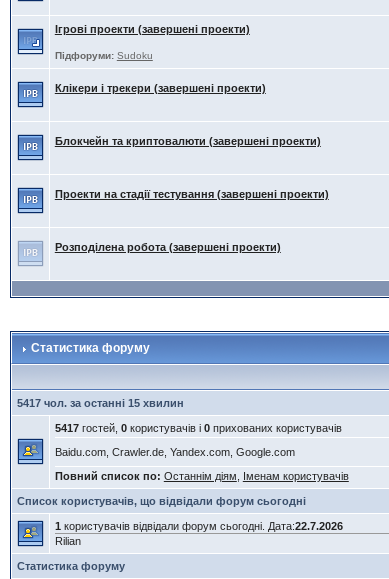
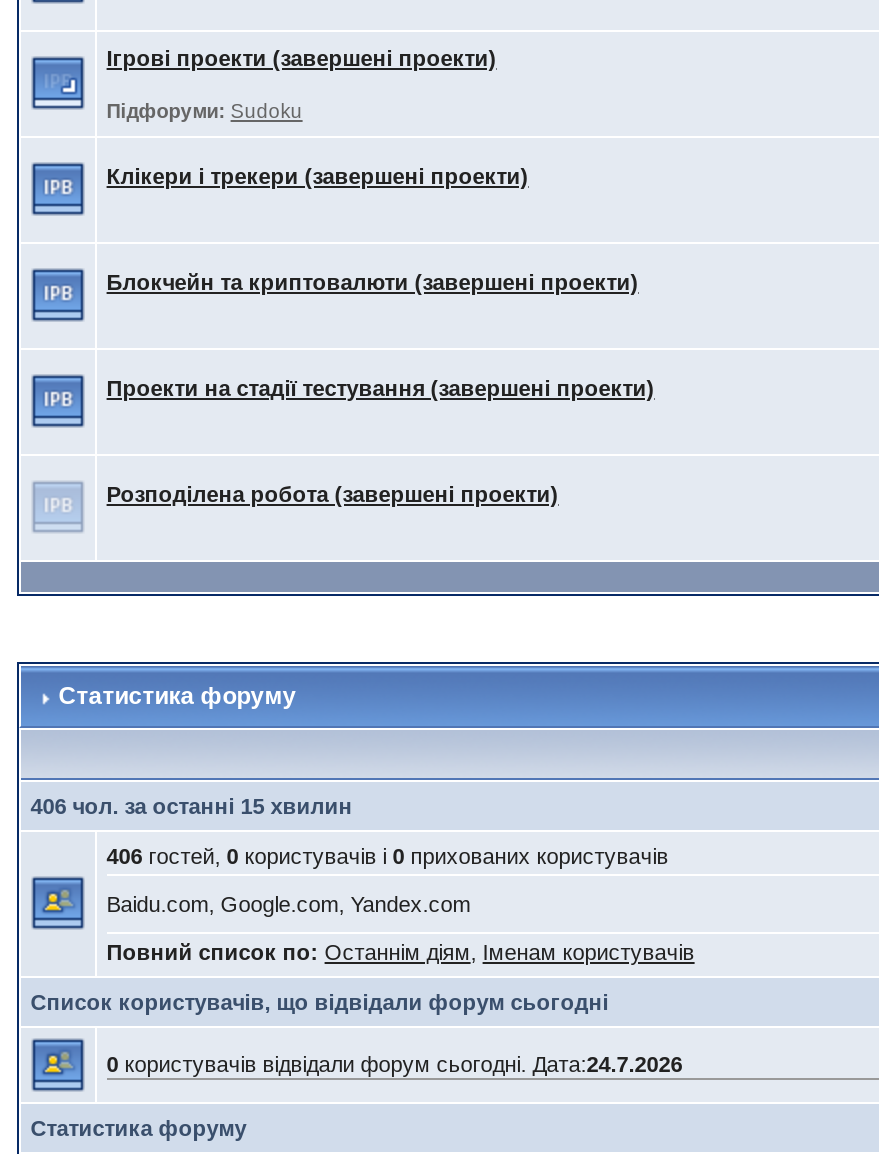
- 5417 чол. за останні 15 хвилин
+ 406 чол. за останні 15 хвилин

- 5417 гостей, 0 користувачів і 0 прихованих користувачів
+ 406 гостей, 0 користувачів і 0 прихованих користувачів

- Baidu.com, Crawler.de, Yandex.com, Google.com
+ Baidu.com, Google.com, Yandex.com

- 1 користувачів відвідали форум сьогодні. Дата:22.7.2026
- Rilian
+ 0 користувачів відвідали форум сьогодні. Дата:24.7.2026
